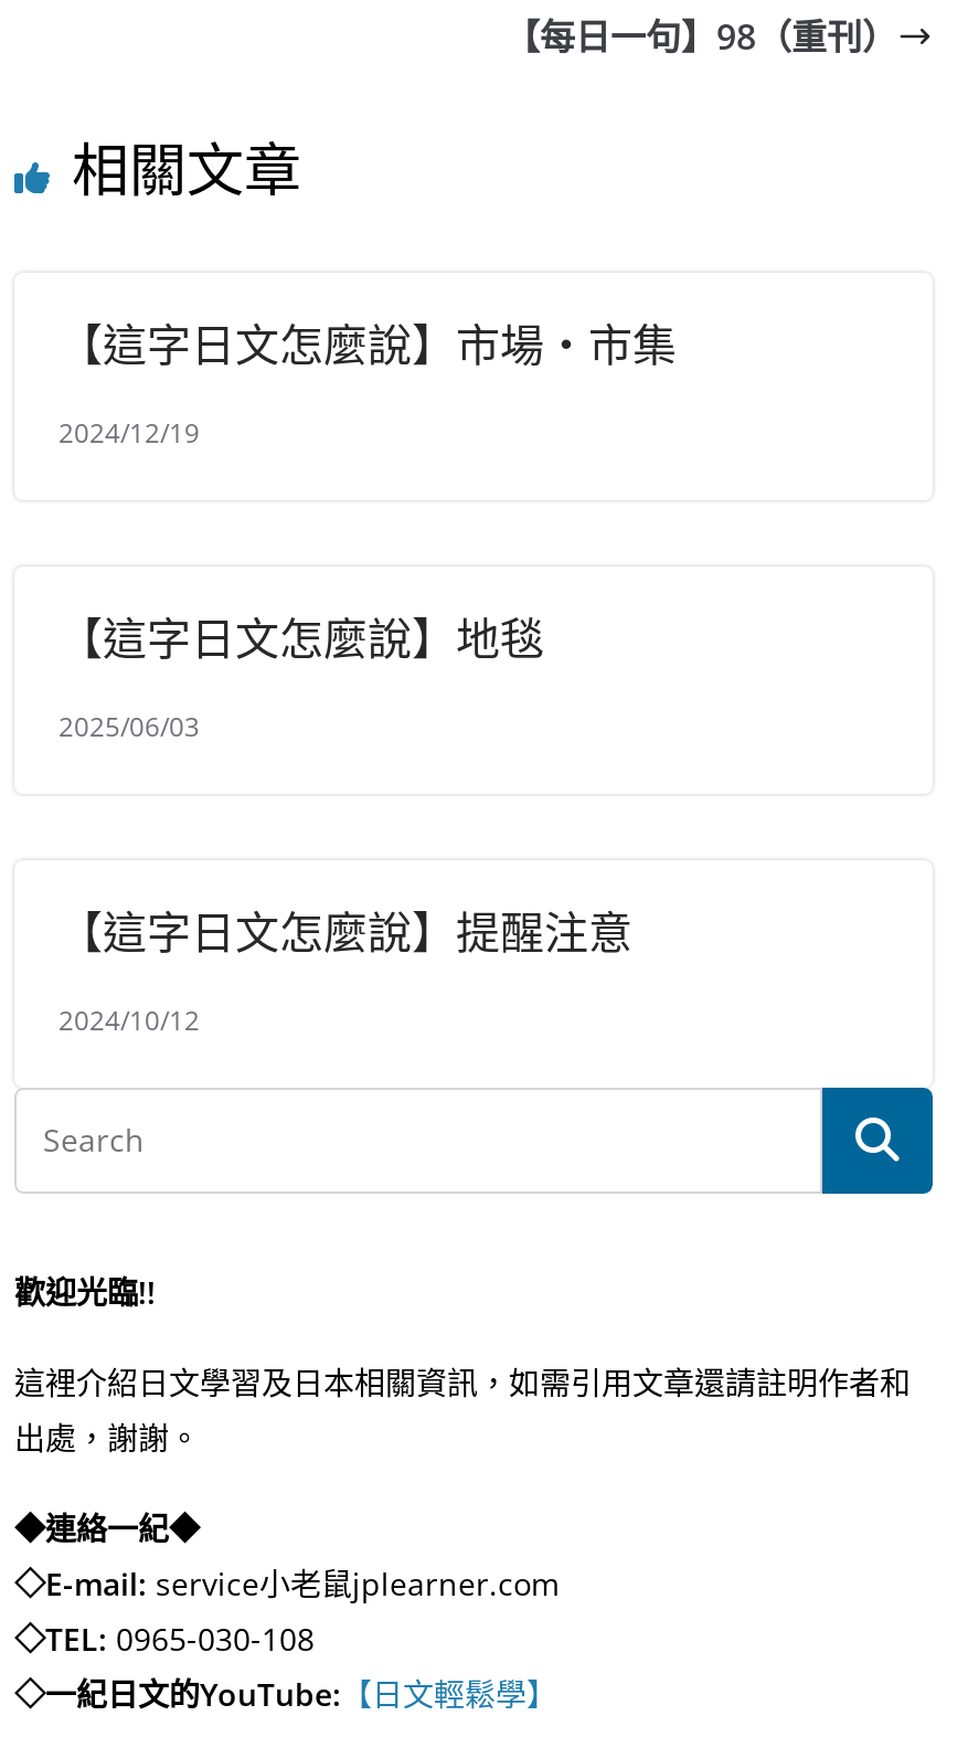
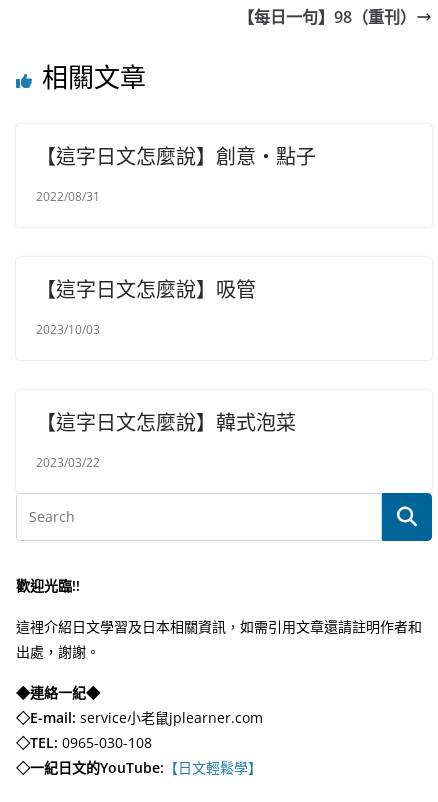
- 【這字日文怎麼說】市場・市集
+ 【這字日文怎麼說】創意・點子

- 2024/12/19
+ 2022/08/31

- 【這字日文怎麼說】地毯
+ 【這字日文怎麼說】吸管

- 2025/06/03
+ 2023/10/03

- 【這字日文怎麼說】提醒注意
+ 【這字日文怎麼說】韓式泡菜

- 2024/10/12
+ 2023/03/22
